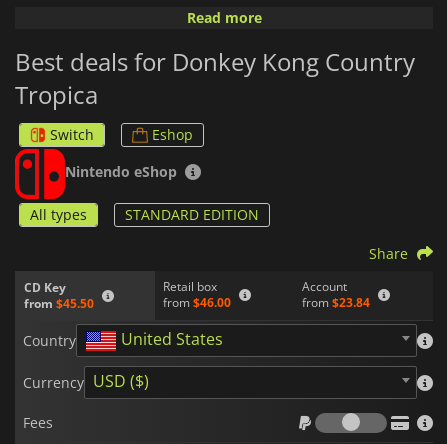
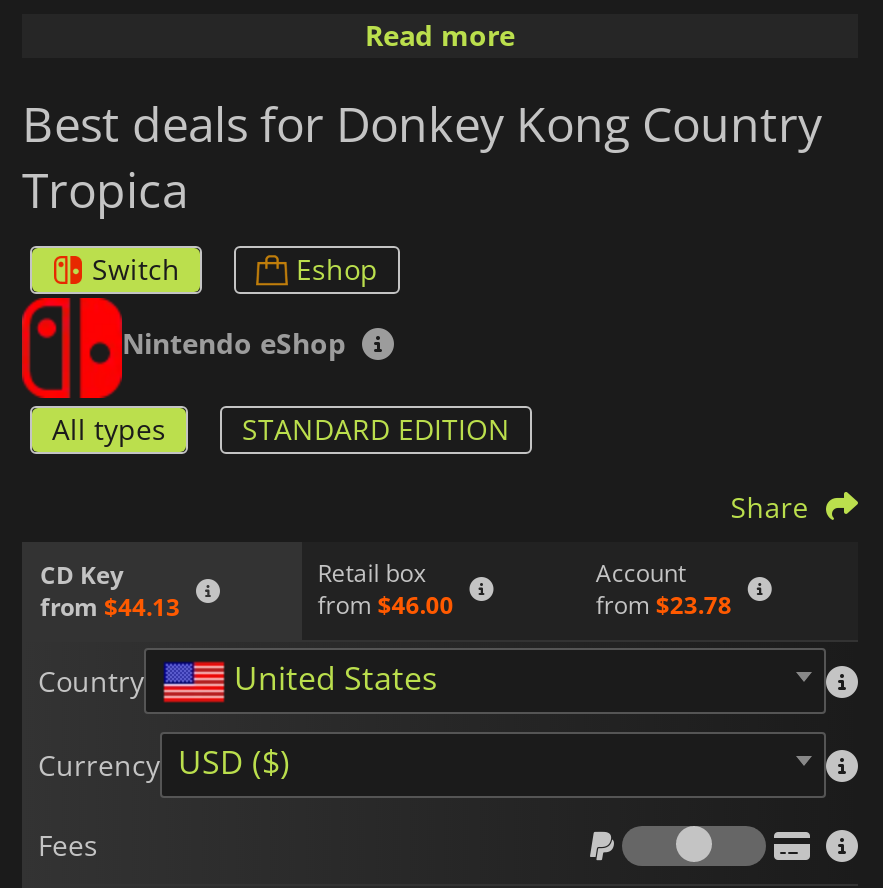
- from $45.50
+ from $44.13

- from $23.84
+ from $23.78
